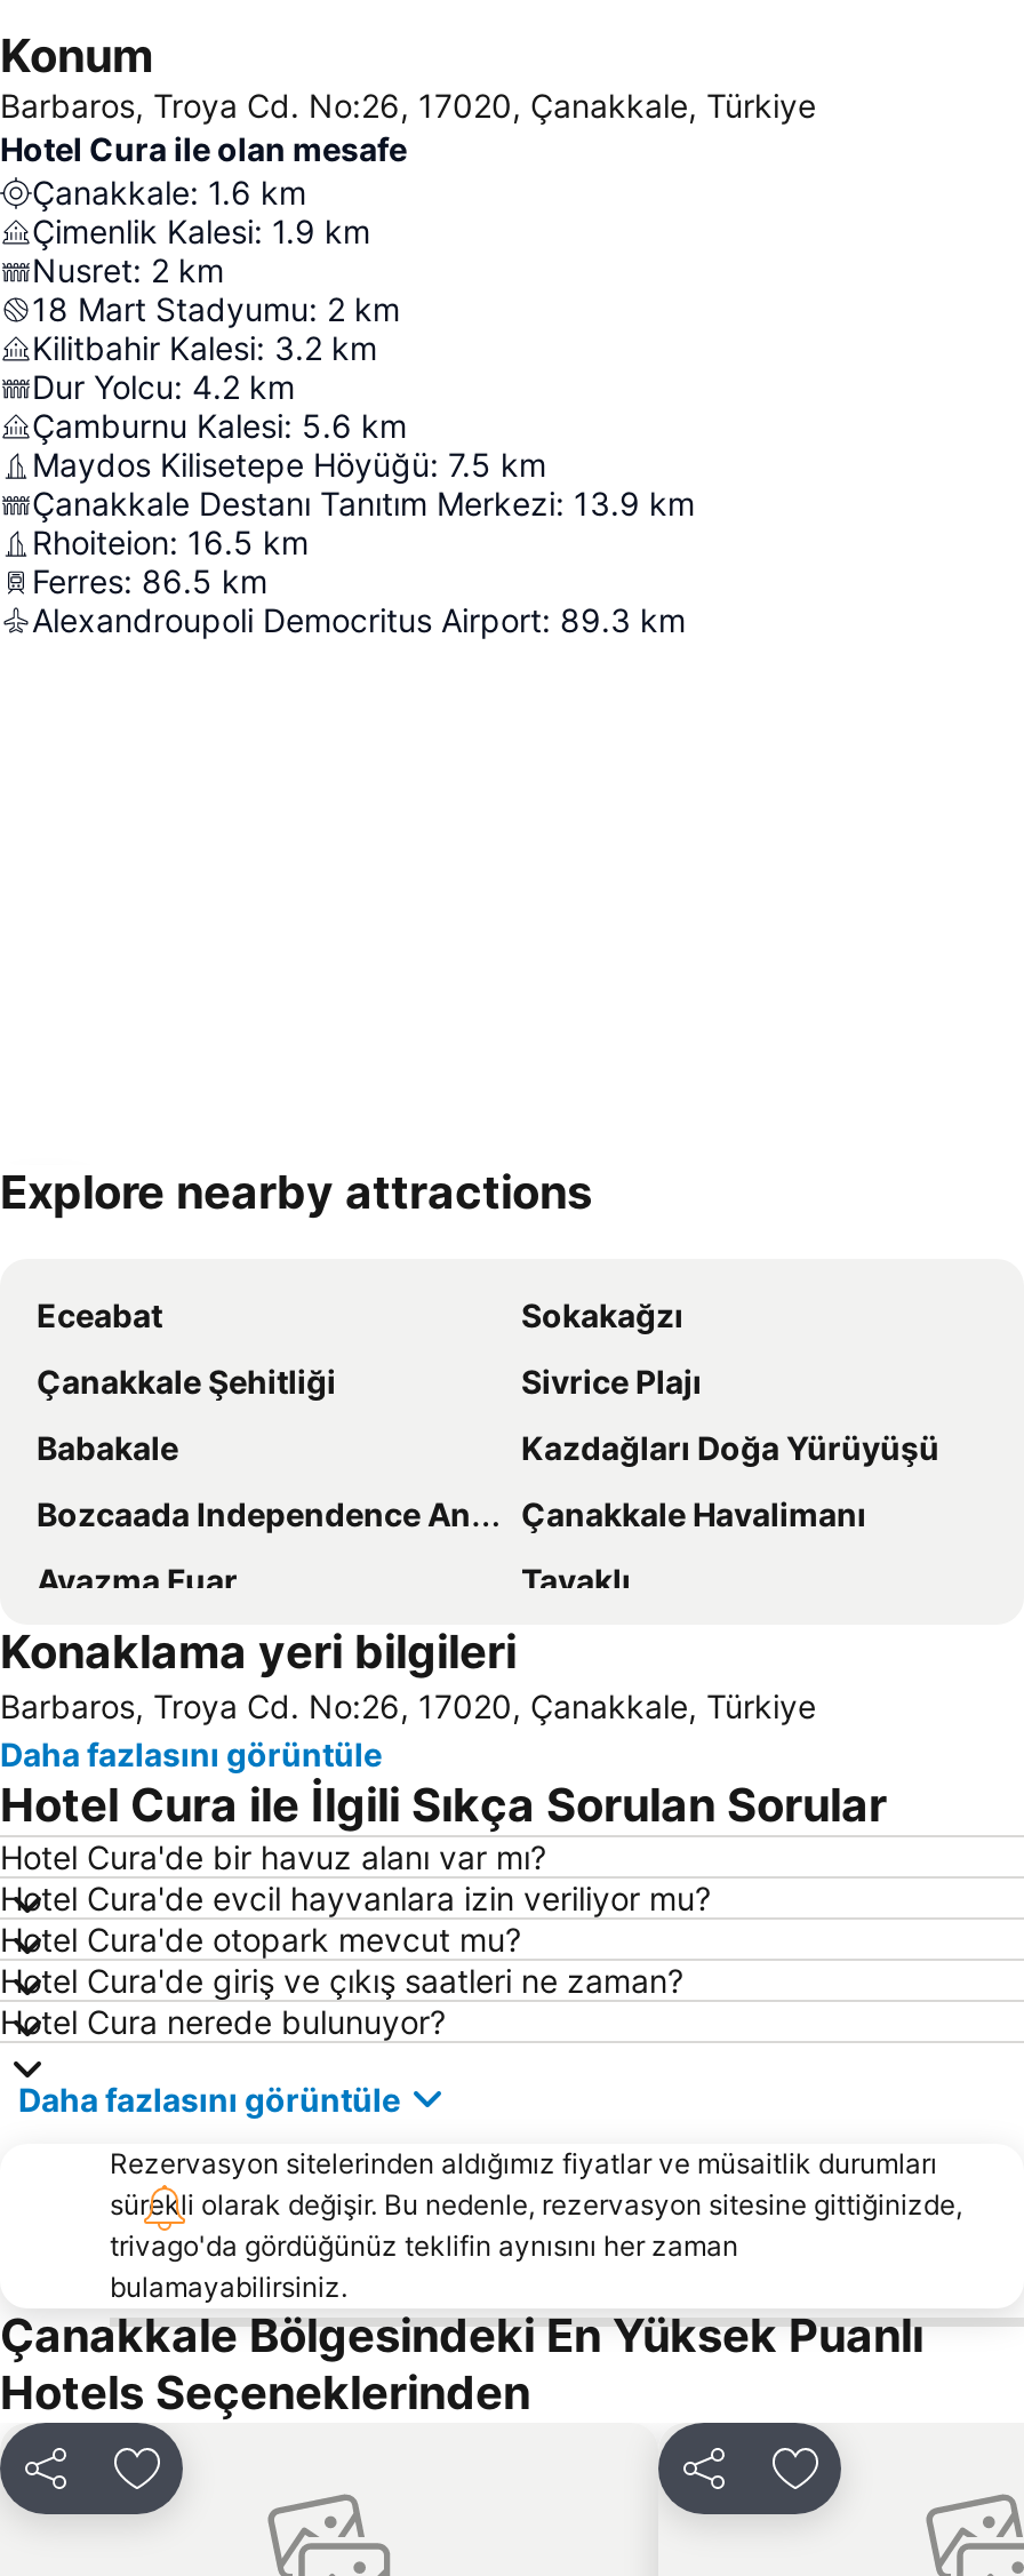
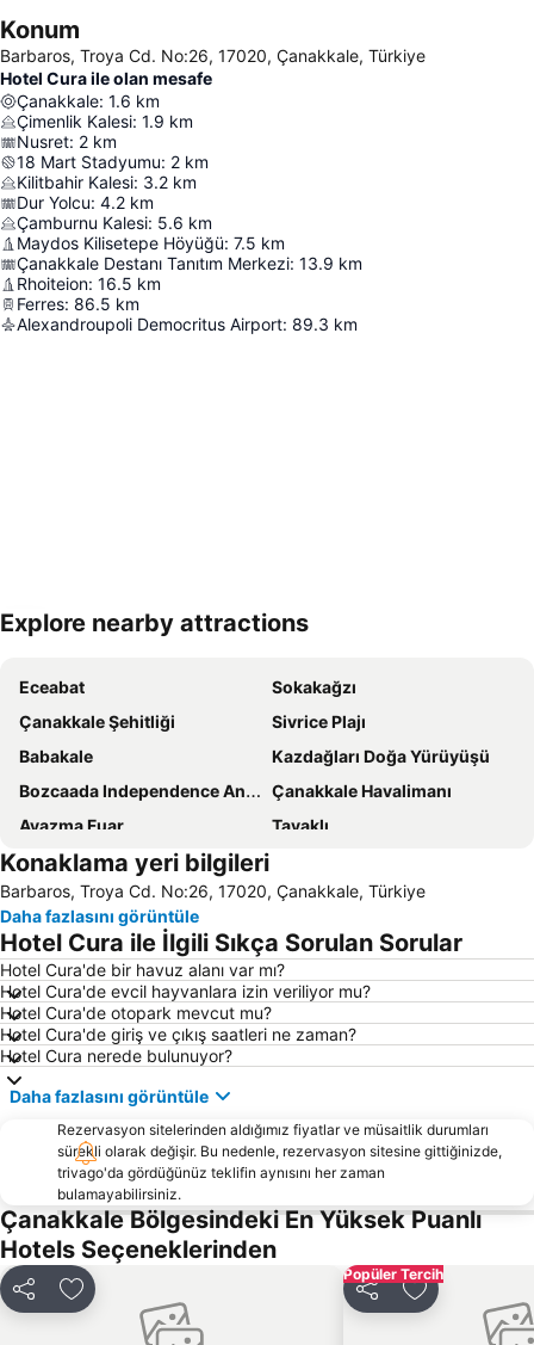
+ Popüler Tercih
